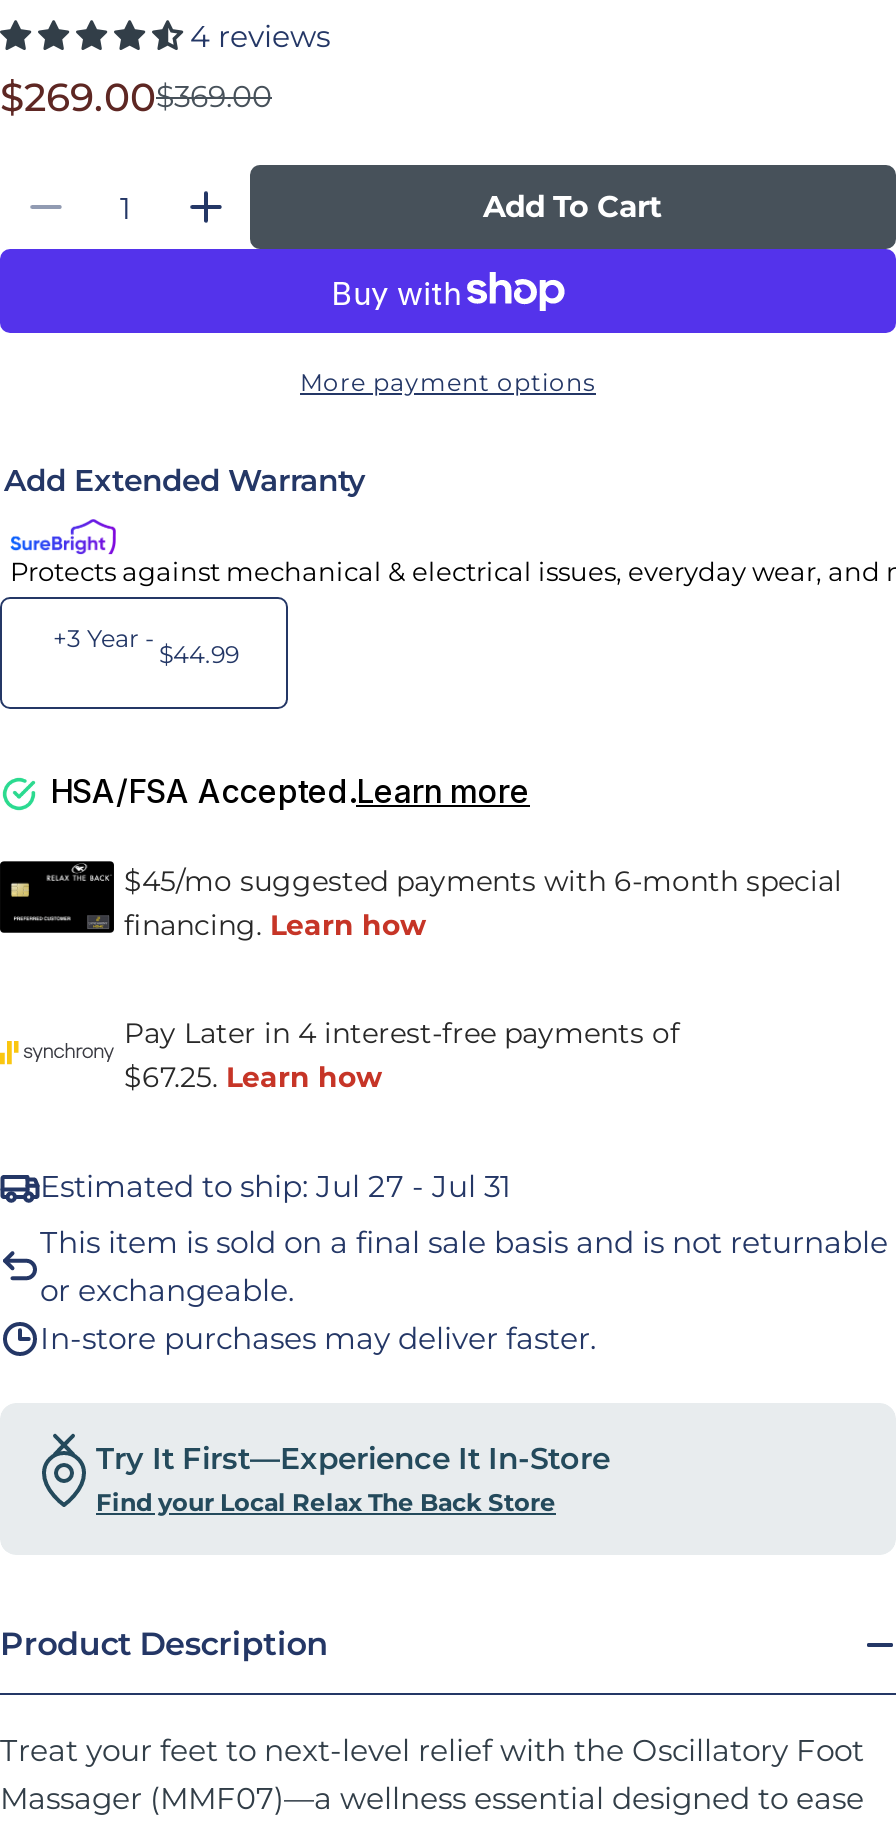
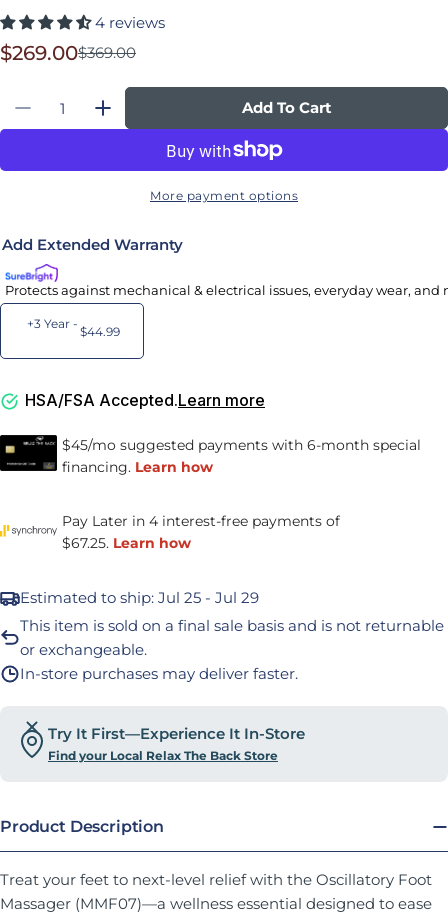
- Estimated to ship: Jul 27 - Jul 31
+ Estimated to ship: Jul 25 - Jul 29
